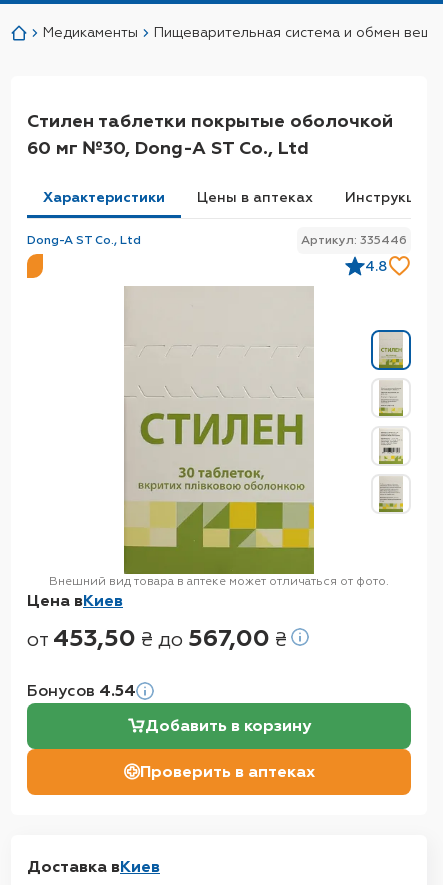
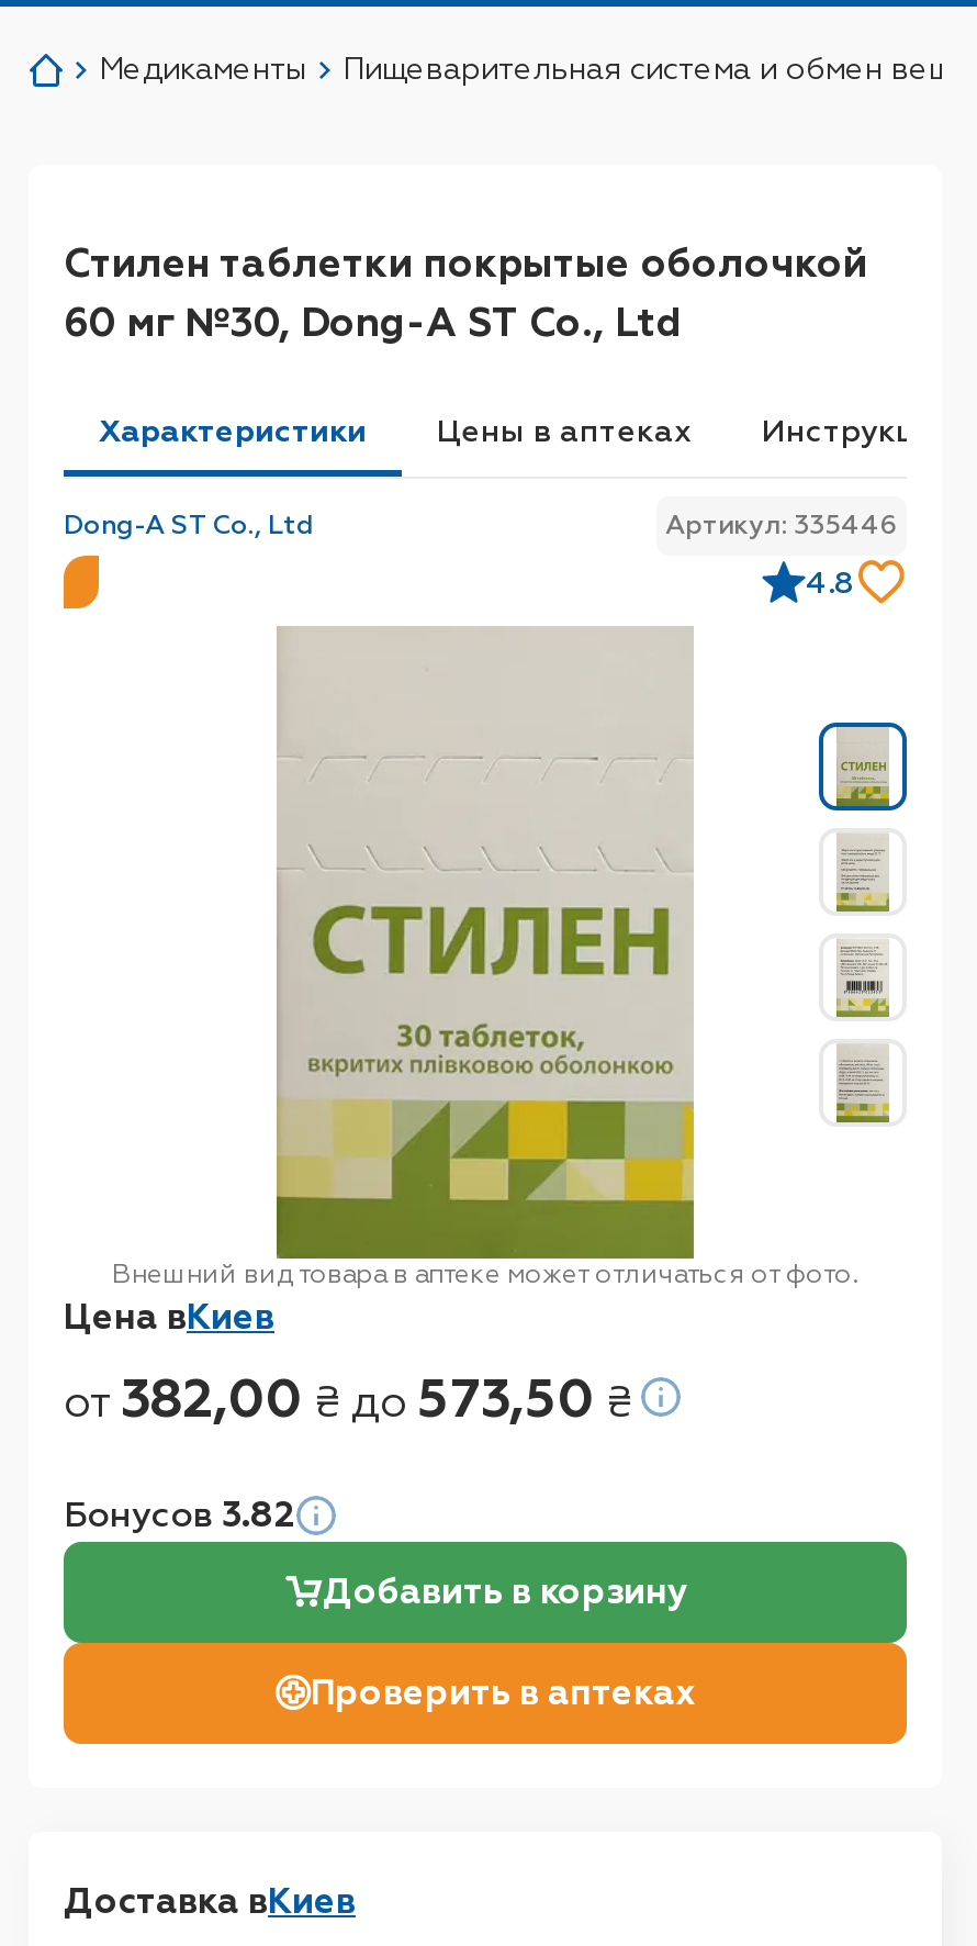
- от 453,50 ₴ до 567,00 ₴
+ от 382,00 ₴ до 573,50 ₴

- Бонусов 4.54
+ Бонусов 3.82
